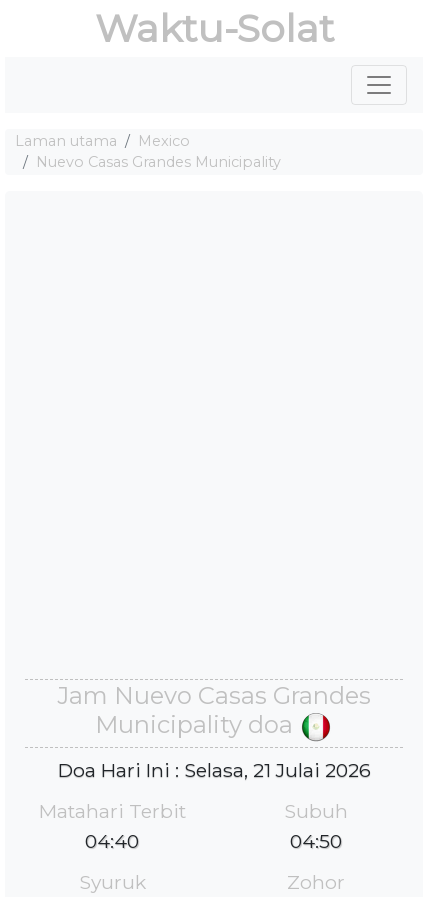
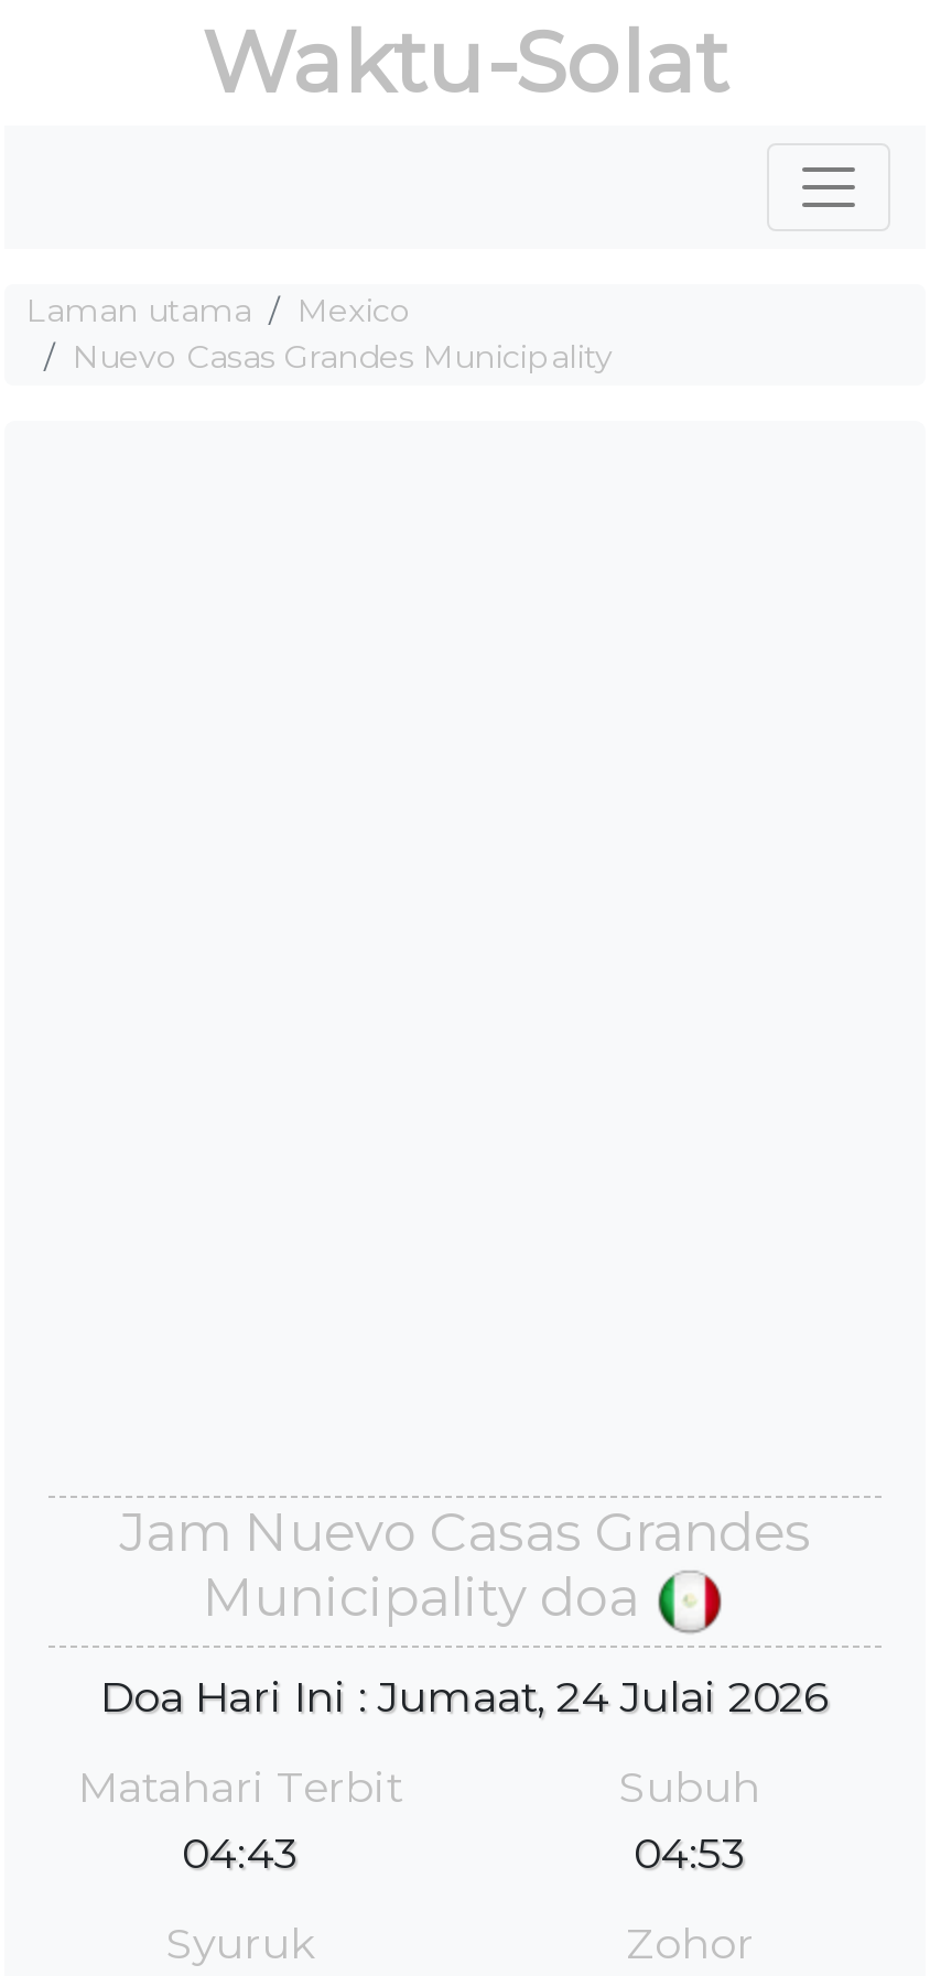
- Doa Hari Ini : Selasa, 21 Julai 2026
+ Doa Hari Ini : Jumaat, 24 Julai 2026

- 04:40
+ 04:43

- 04:50
+ 04:53
